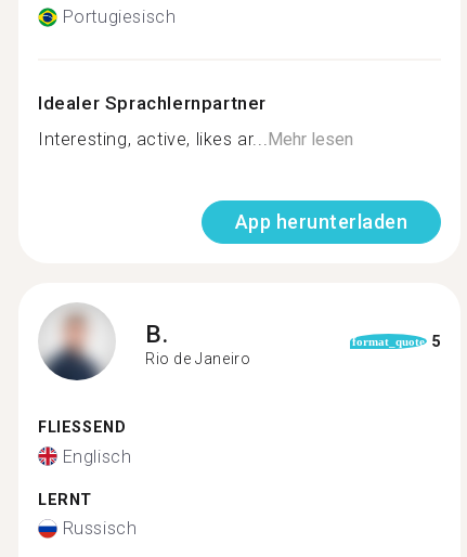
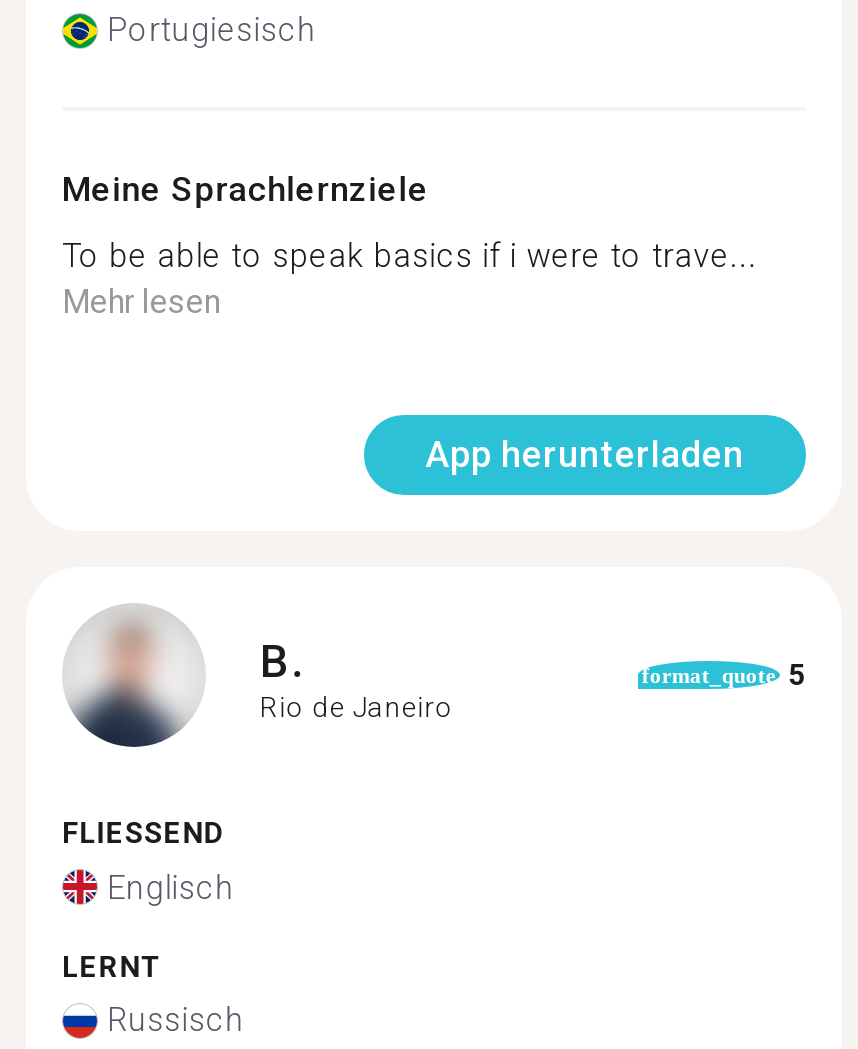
- Idealer Sprachlernpartner
+ Meine Sprachlernziele

- Interesting, active, likes ar... Mehr lesen
+ To be able to speak basics if i were to trave...
+ Mehr lesen
